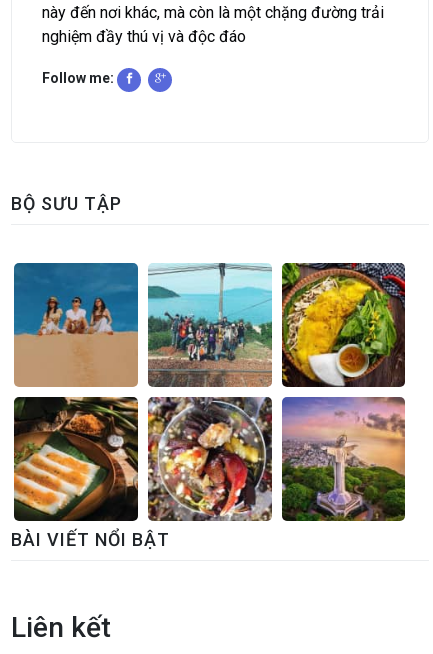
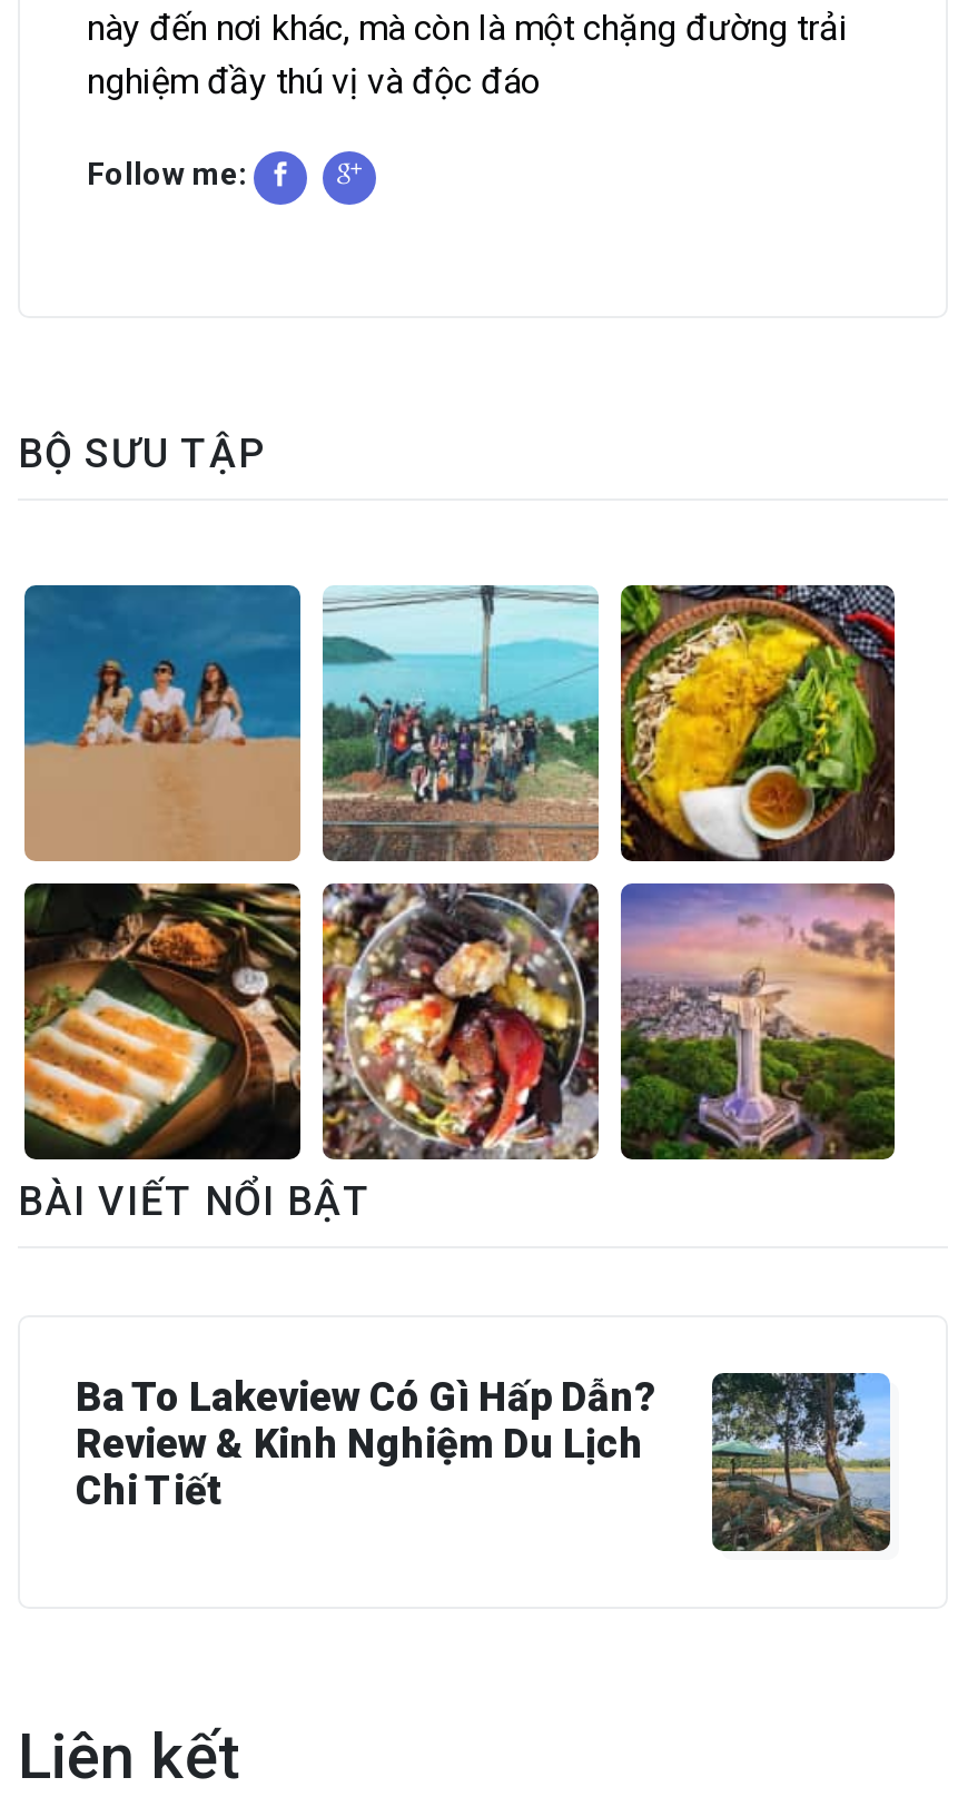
+ [image]
+ Ba To Lakeview Có Gì Hấp Dẫn?
+ Review & Kinh Nghiệm Du Lịch
+ Chi Tiết
